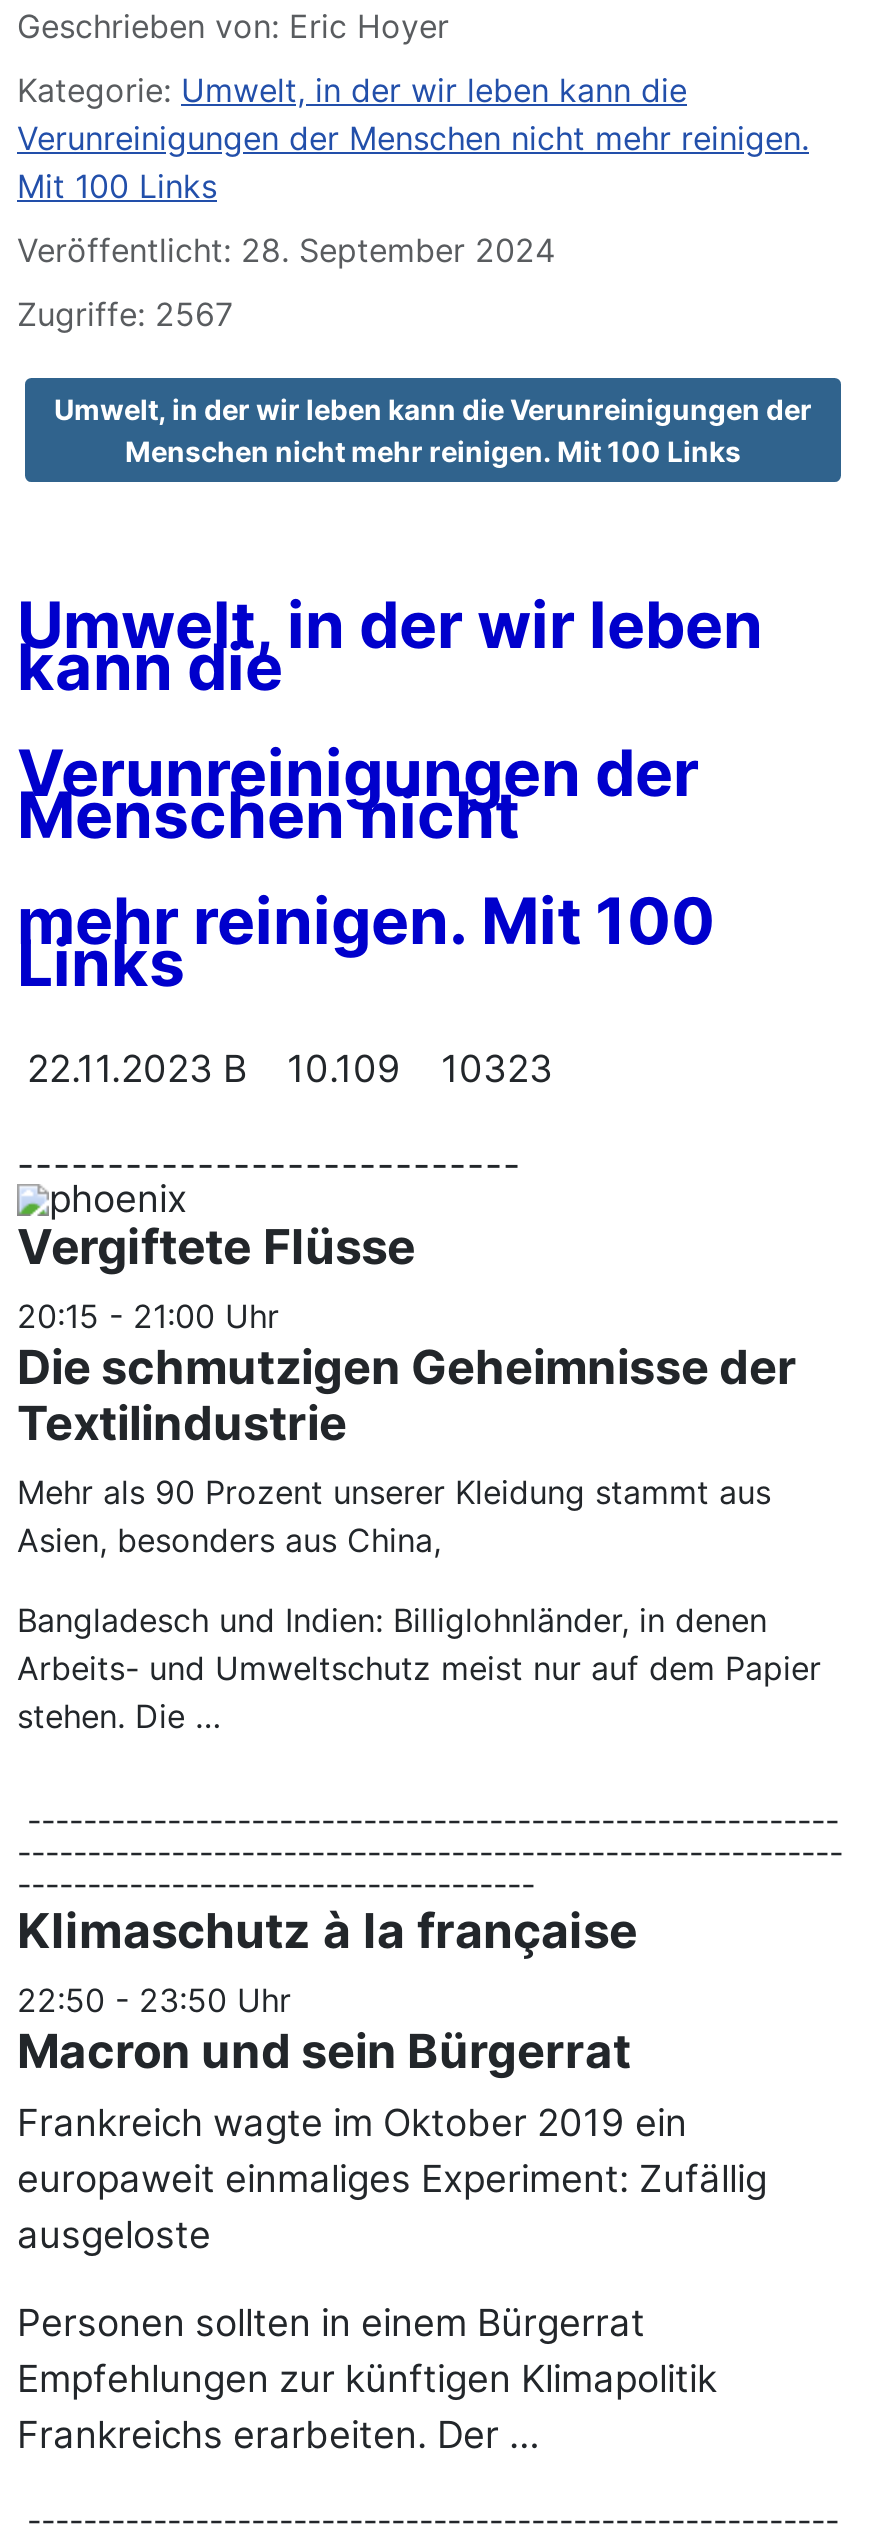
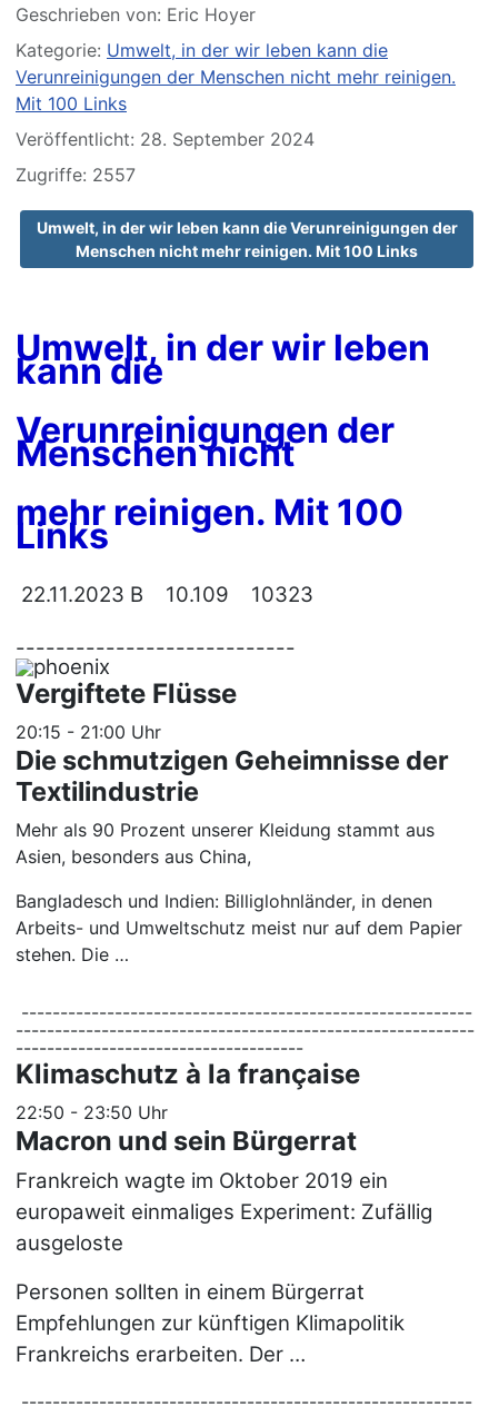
- Zugriffe: 2567
+ Zugriffe: 2557
